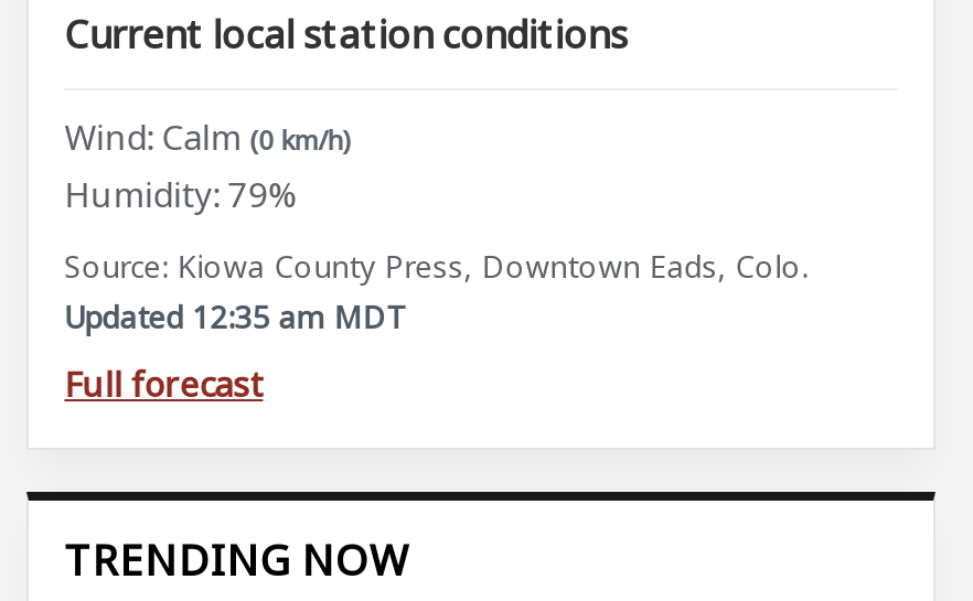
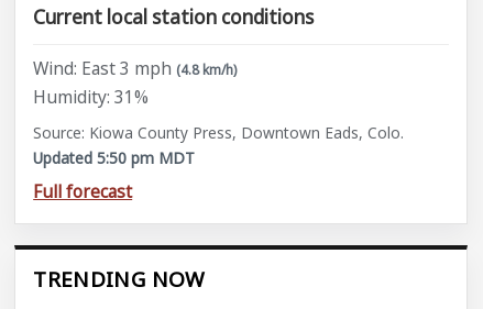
- Wind: Calm (0 km/h)
- Humidity: 79%
+ Wind: East 3 mph (4.8 km/h)
+ Humidity: 31%

- Updated 12:35 am MDT
+ Updated 5:50 pm MDT
